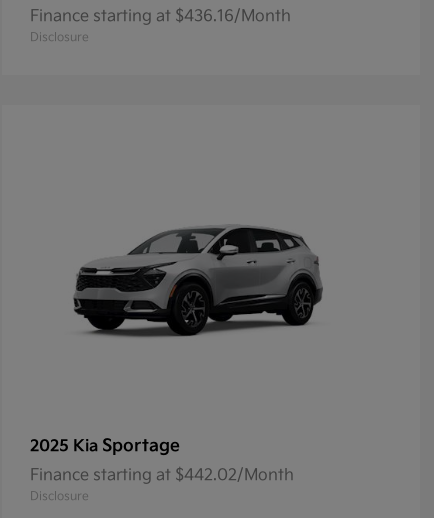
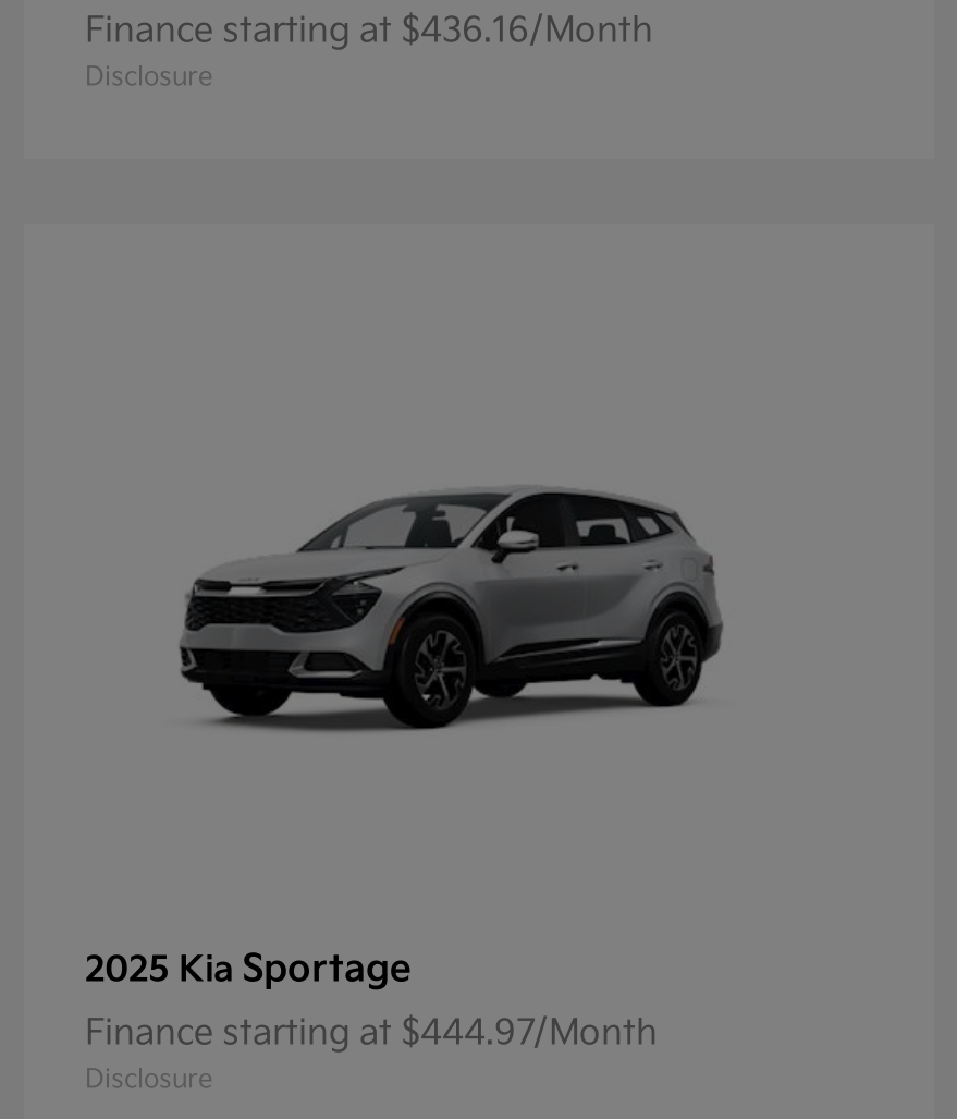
- Finance starting at $442.02/Month
+ Finance starting at $444.97/Month
